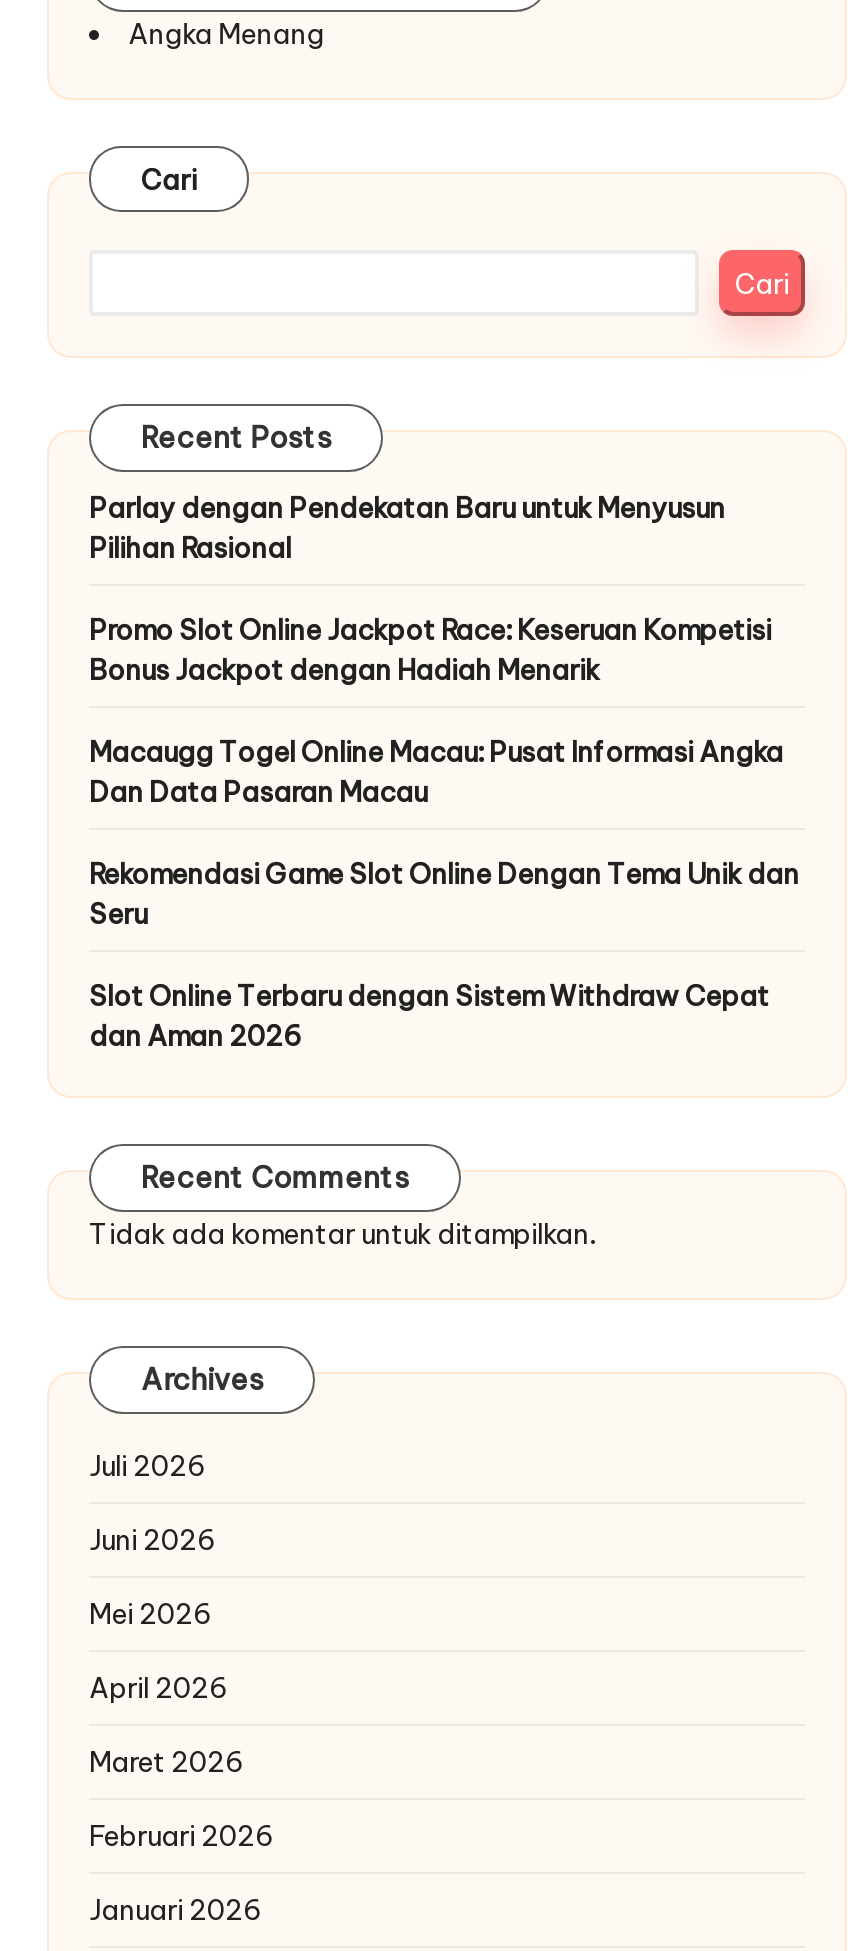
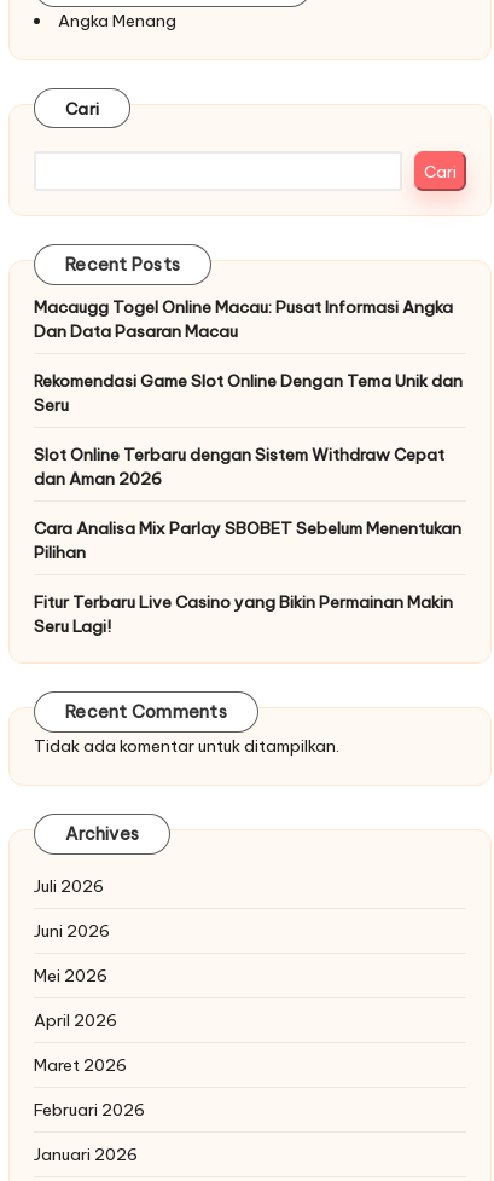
- Parlay dengan Pendekatan Baru untuk Menyusun
- Pilihan Rasional
- Promo Slot Online Jackpot Race: Keseruan Kompetisi
- Bonus Jackpot dengan Hadiah Menarik

moved up: Macaugg Togel Online Macau: Pusat Informasi Angka | Dan Data Pasaran Macau | Rekomendasi Game Slot Online Dengan Tema Unik dan | Seru | Slot Online Terbaru dengan Sistem Withdraw Cepat | dan Aman 2026

+ Cara Analisa Mix Parlay SBOBET Sebelum Menentukan
+ Pilihan
+ Fitur Terbaru Live Casino yang Bikin Permainan Makin
+ Seru Lagi!
